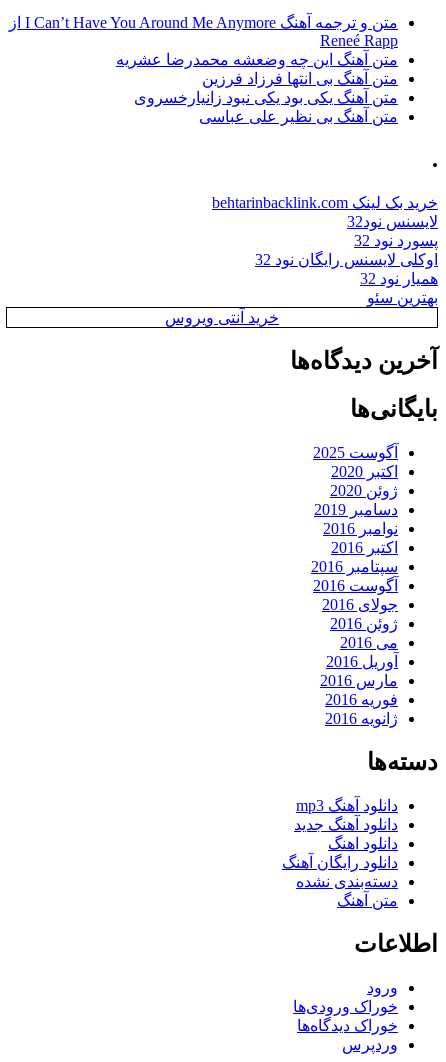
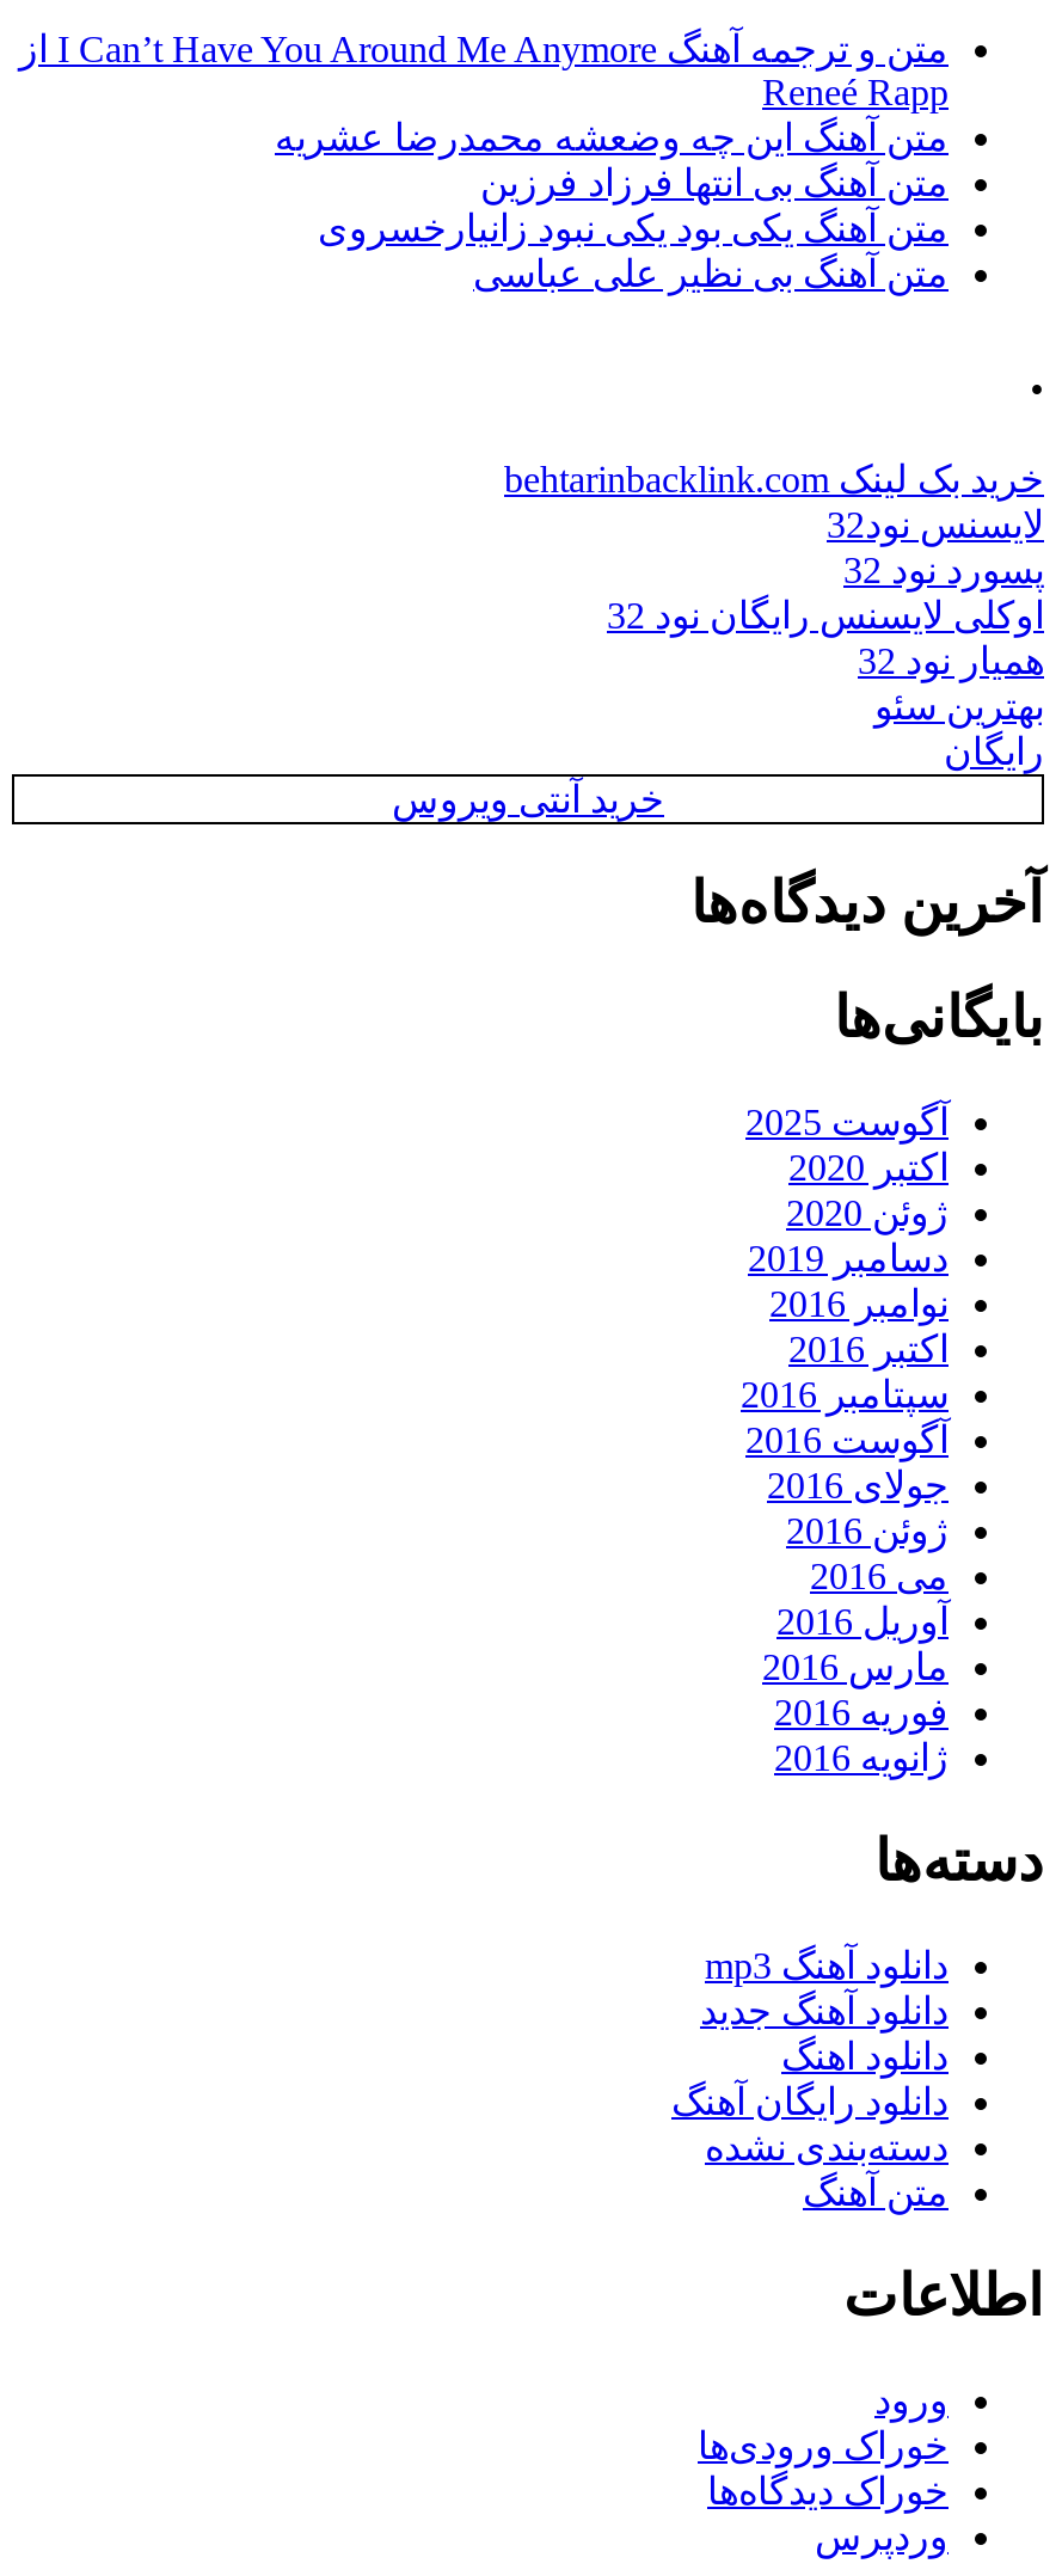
+ رایگان
